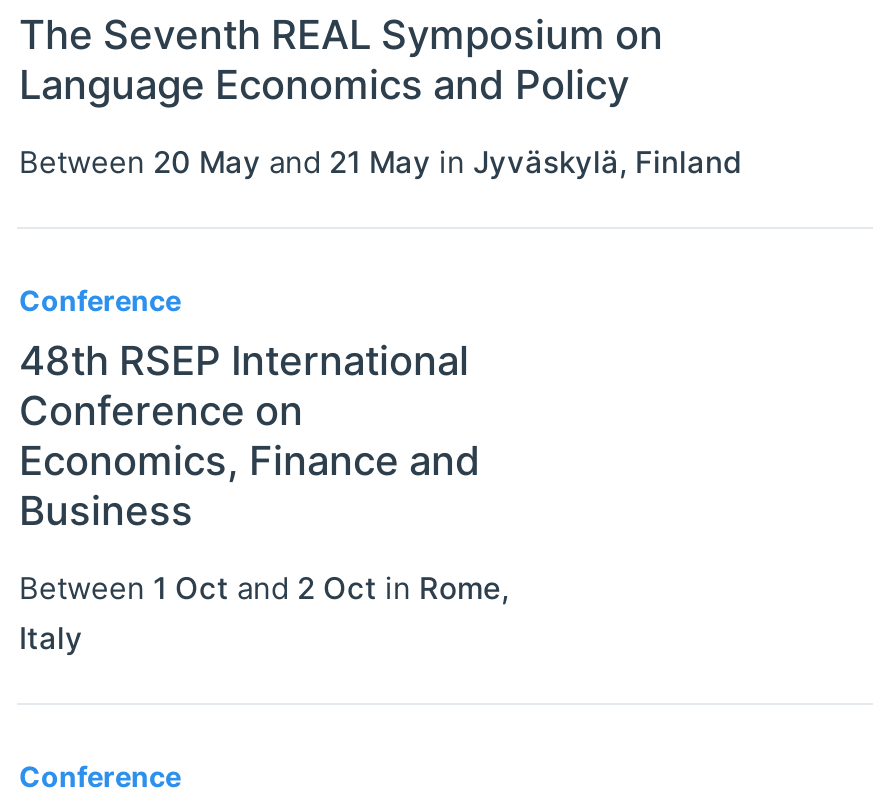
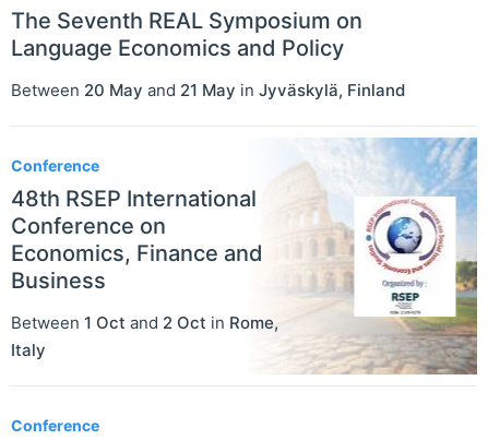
+ [image]
